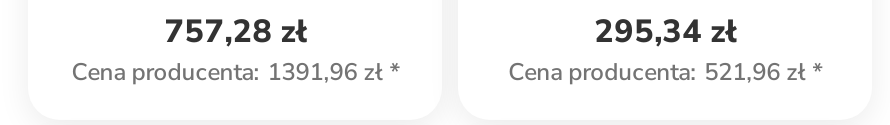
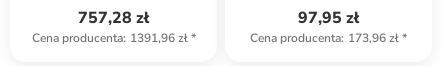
- 295,34 zł
+ 97,95 zł

- Cena producenta: 521,96 zł *
+ Cena producenta: 173,96 zł *
